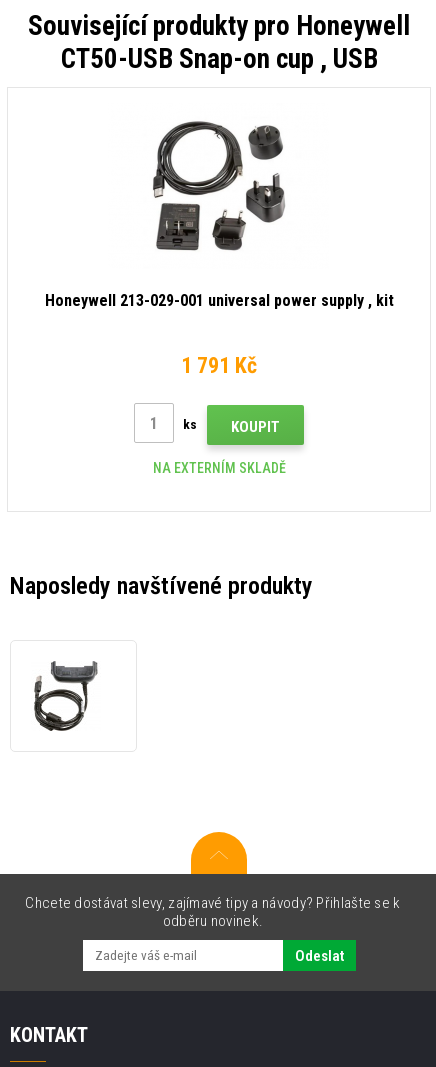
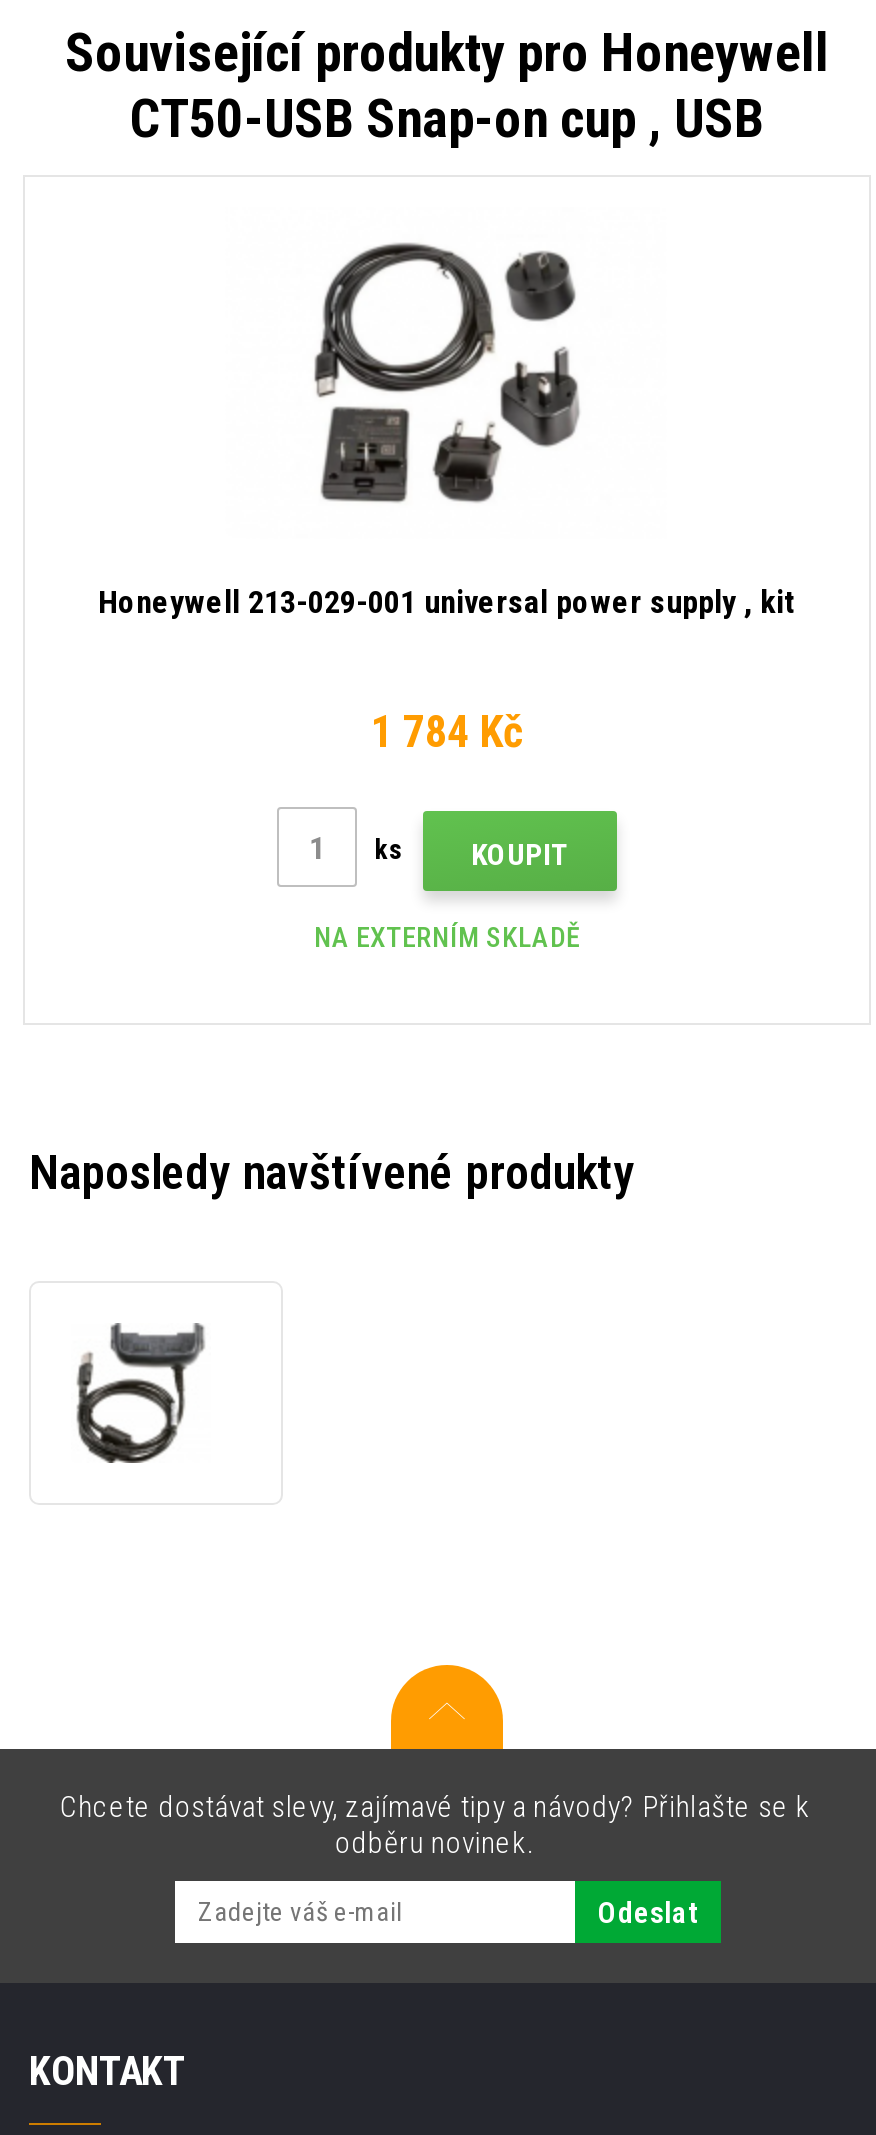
- 1 791 Kč
+ 1 784 Kč
